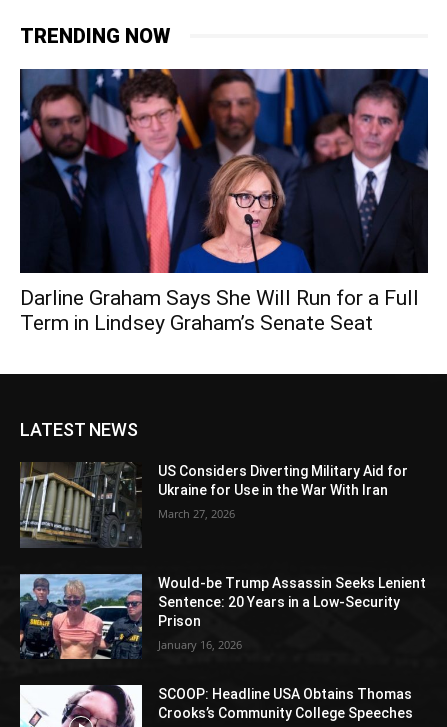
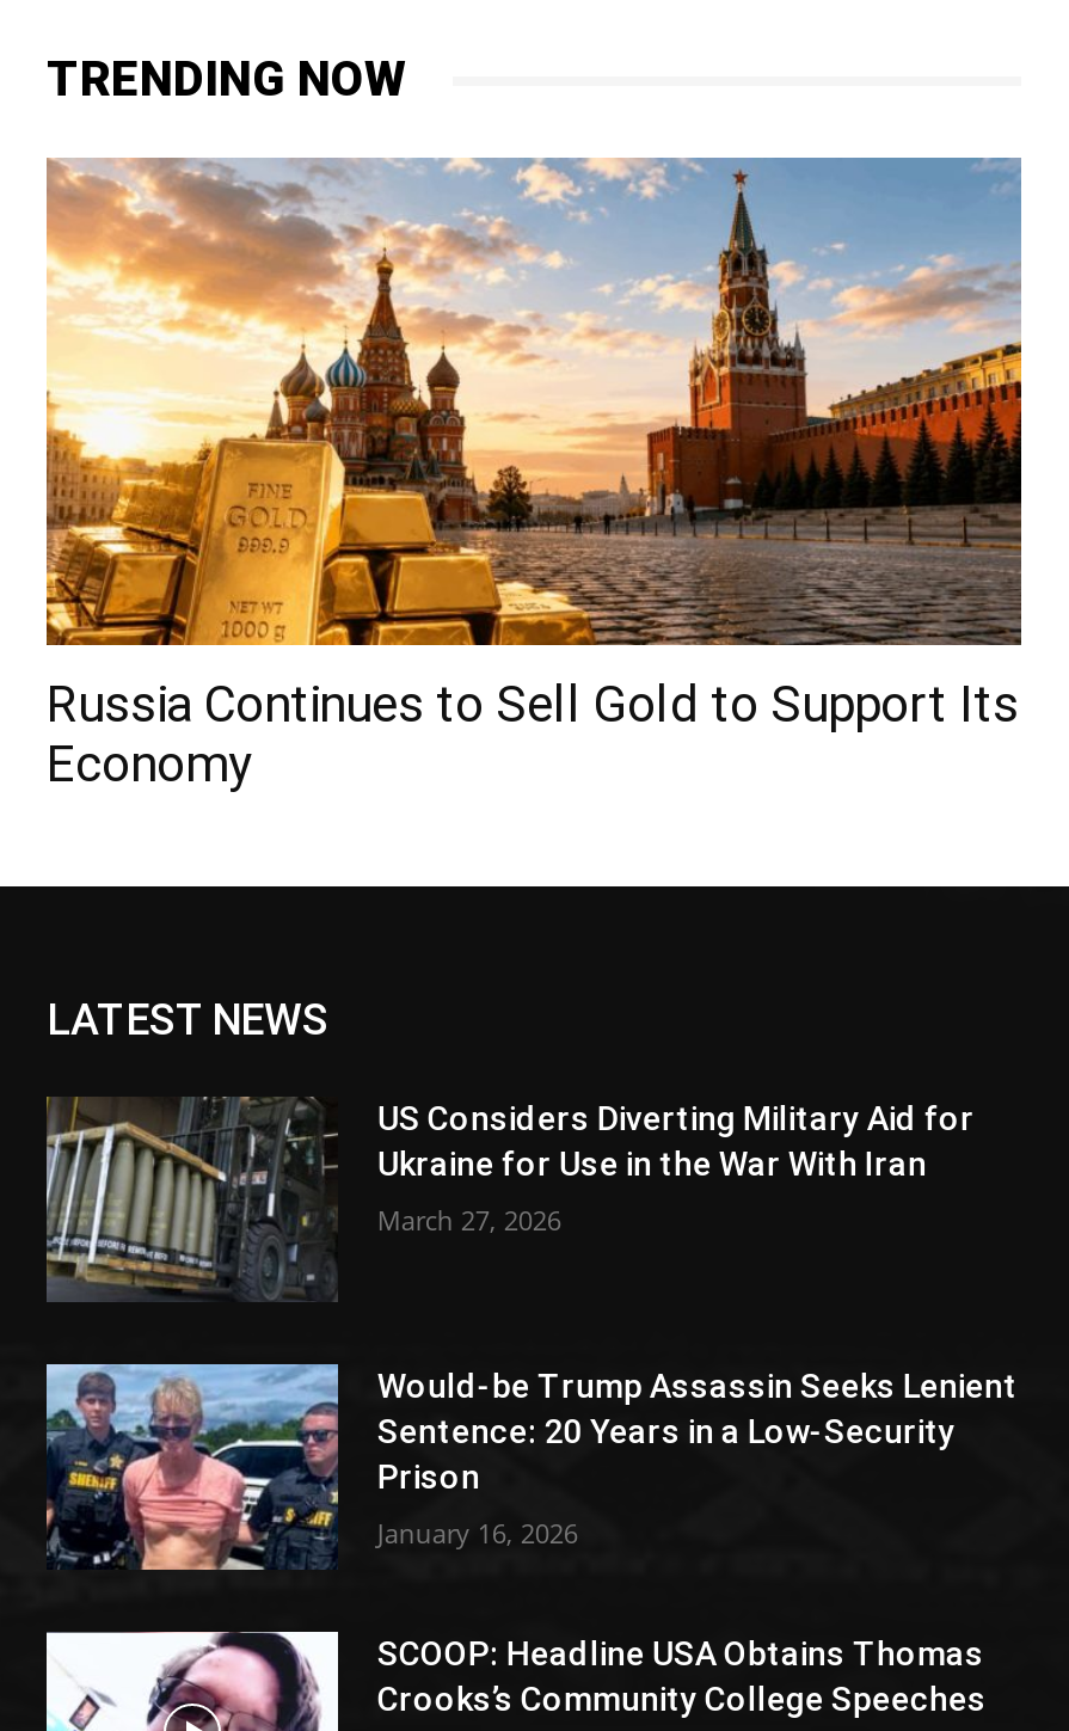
- [image]
- Darline Graham Says She Will Run for a Full
- Term in Lindsey Graham’s Senate Seat
+ [image]
+ Russia Continues to Sell Gold to Support Its
+ Economy
